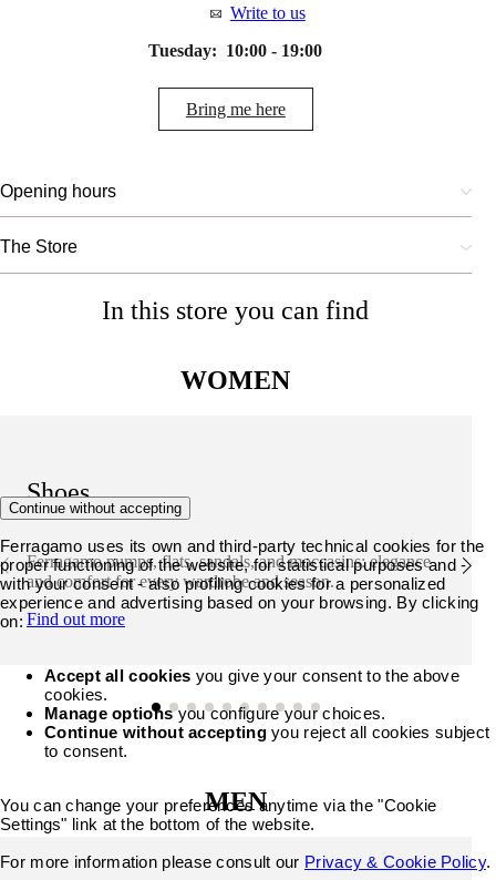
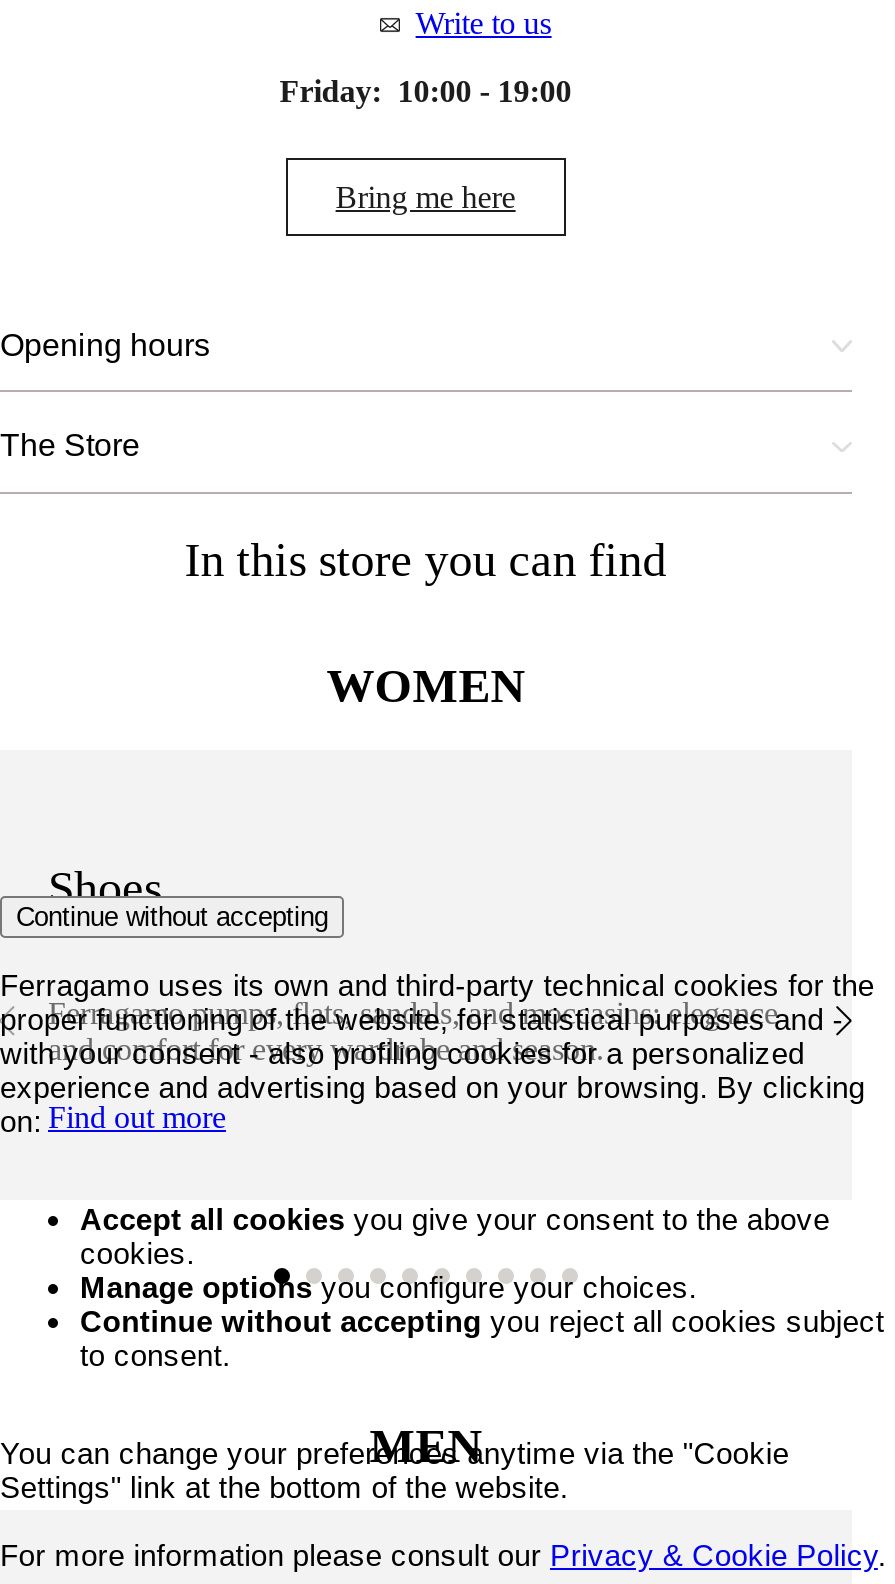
- Tuesday: 10:00 - 19:00
+ Friday: 10:00 - 19:00
